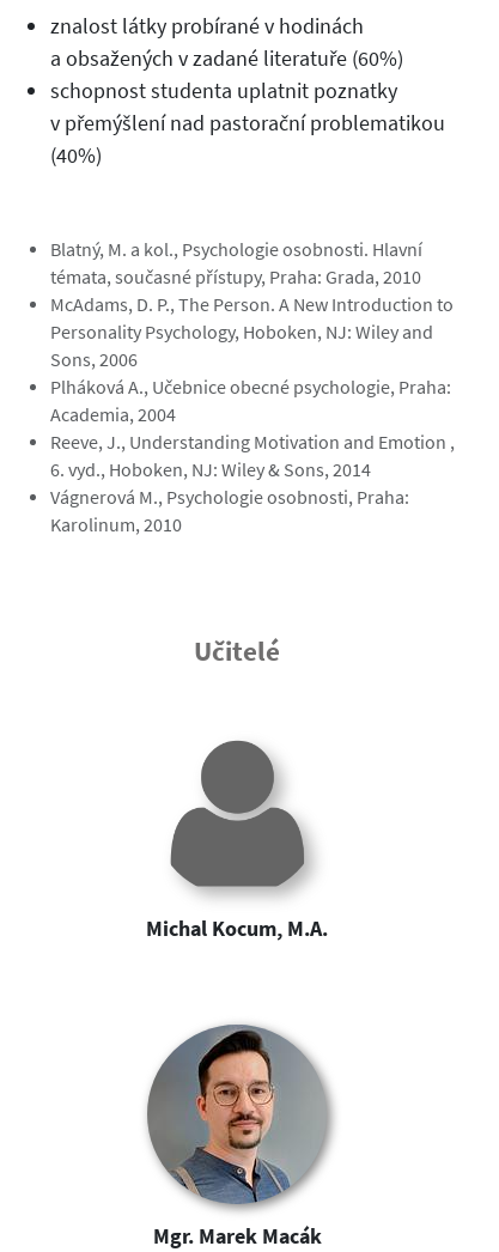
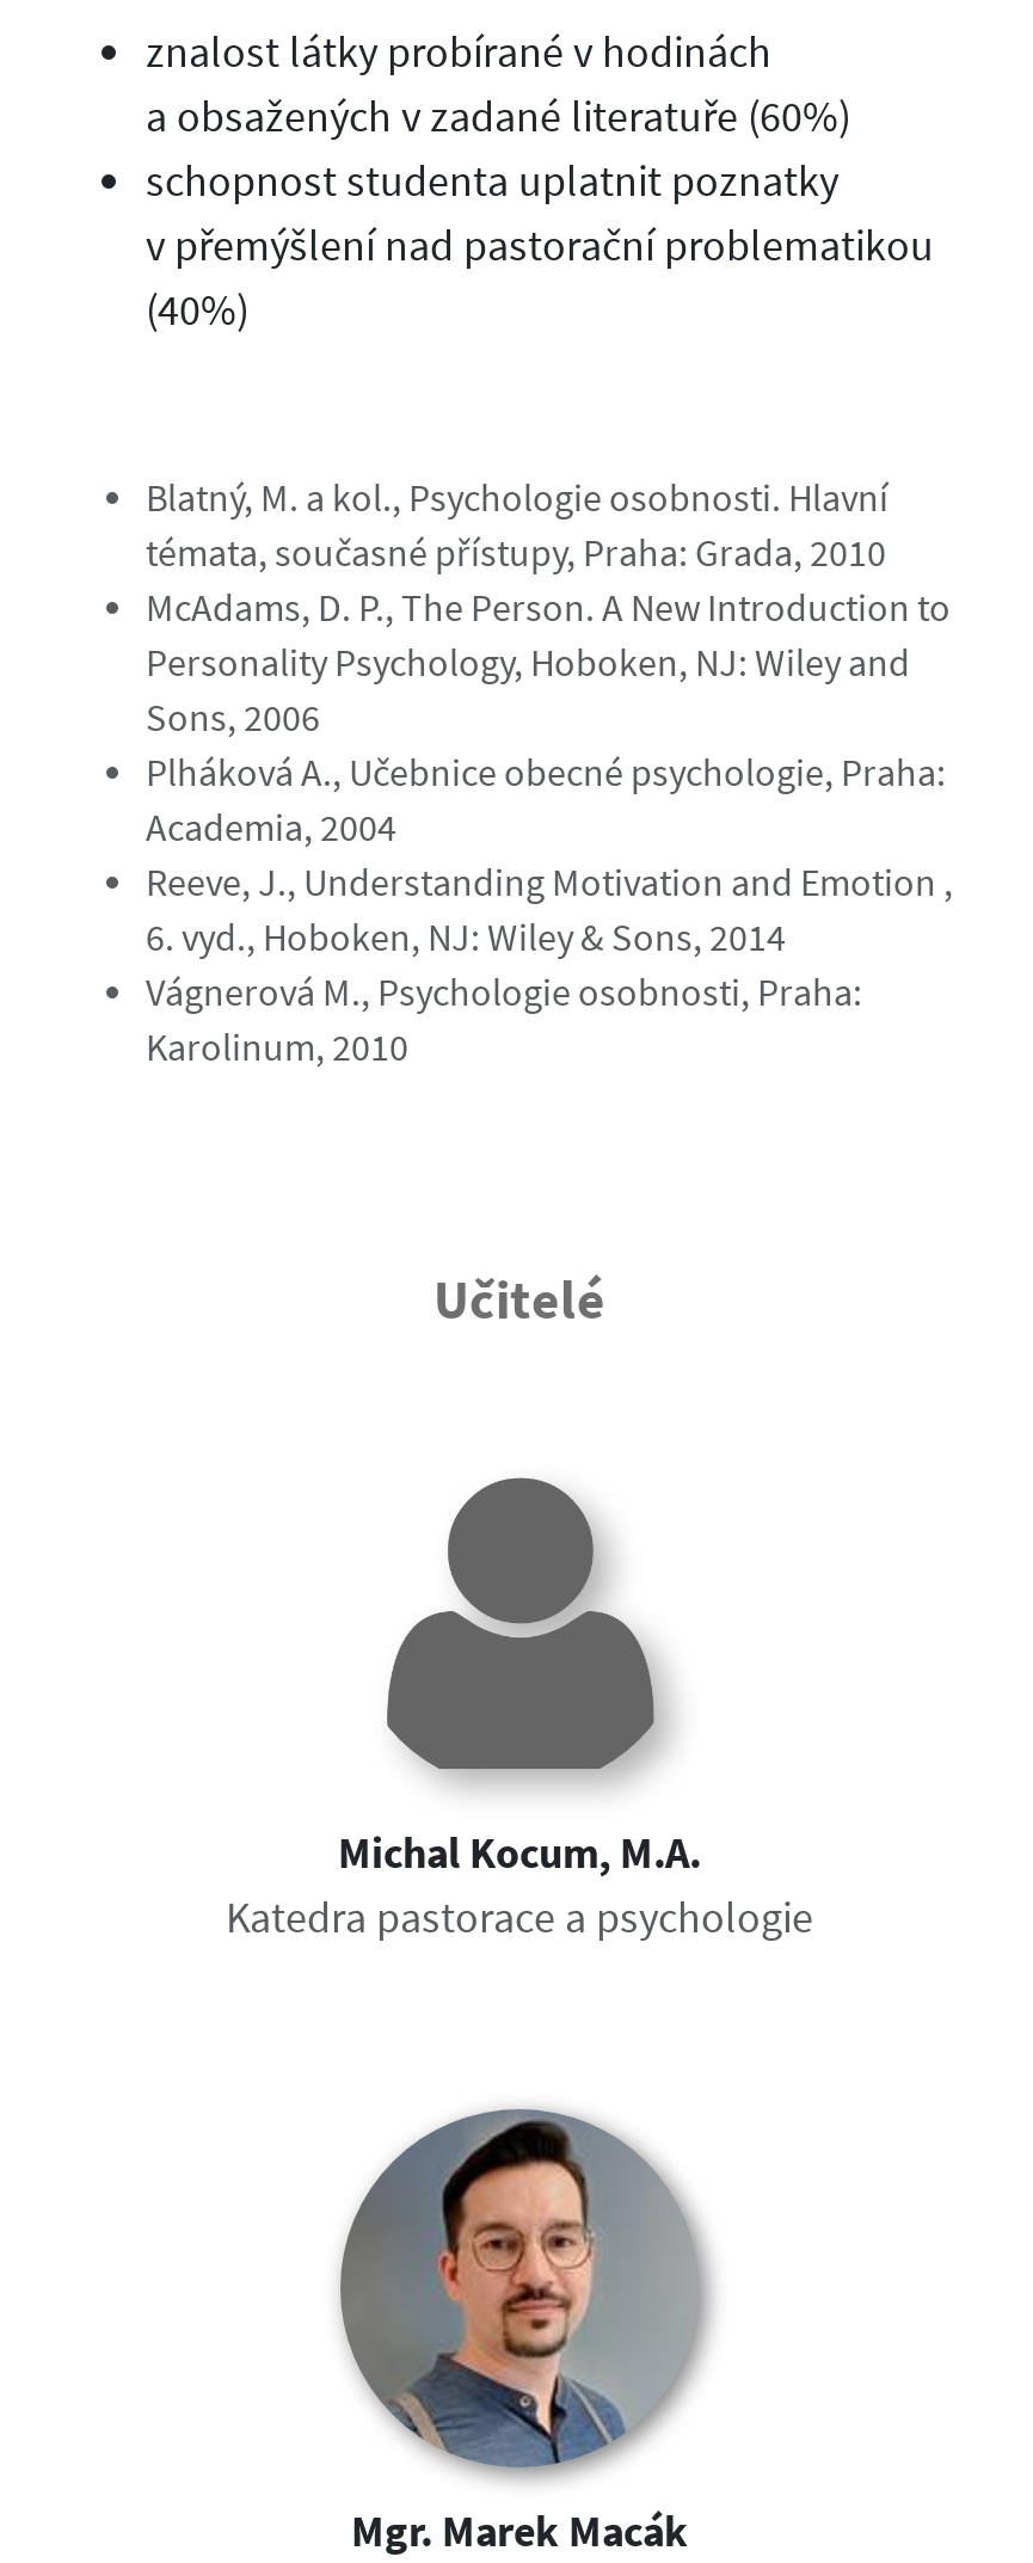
+ Katedra pastorace a psychologie
